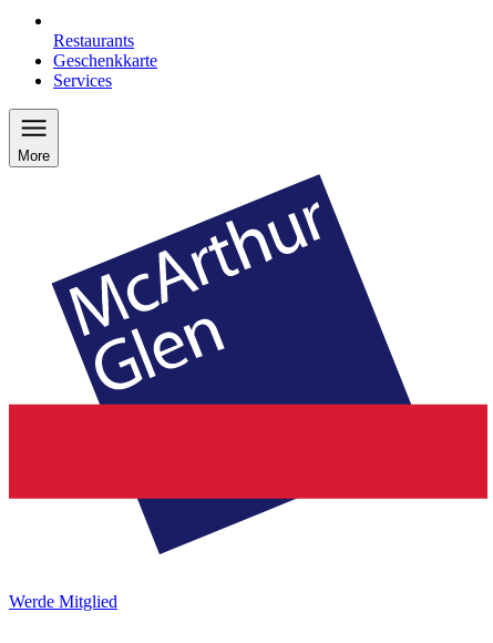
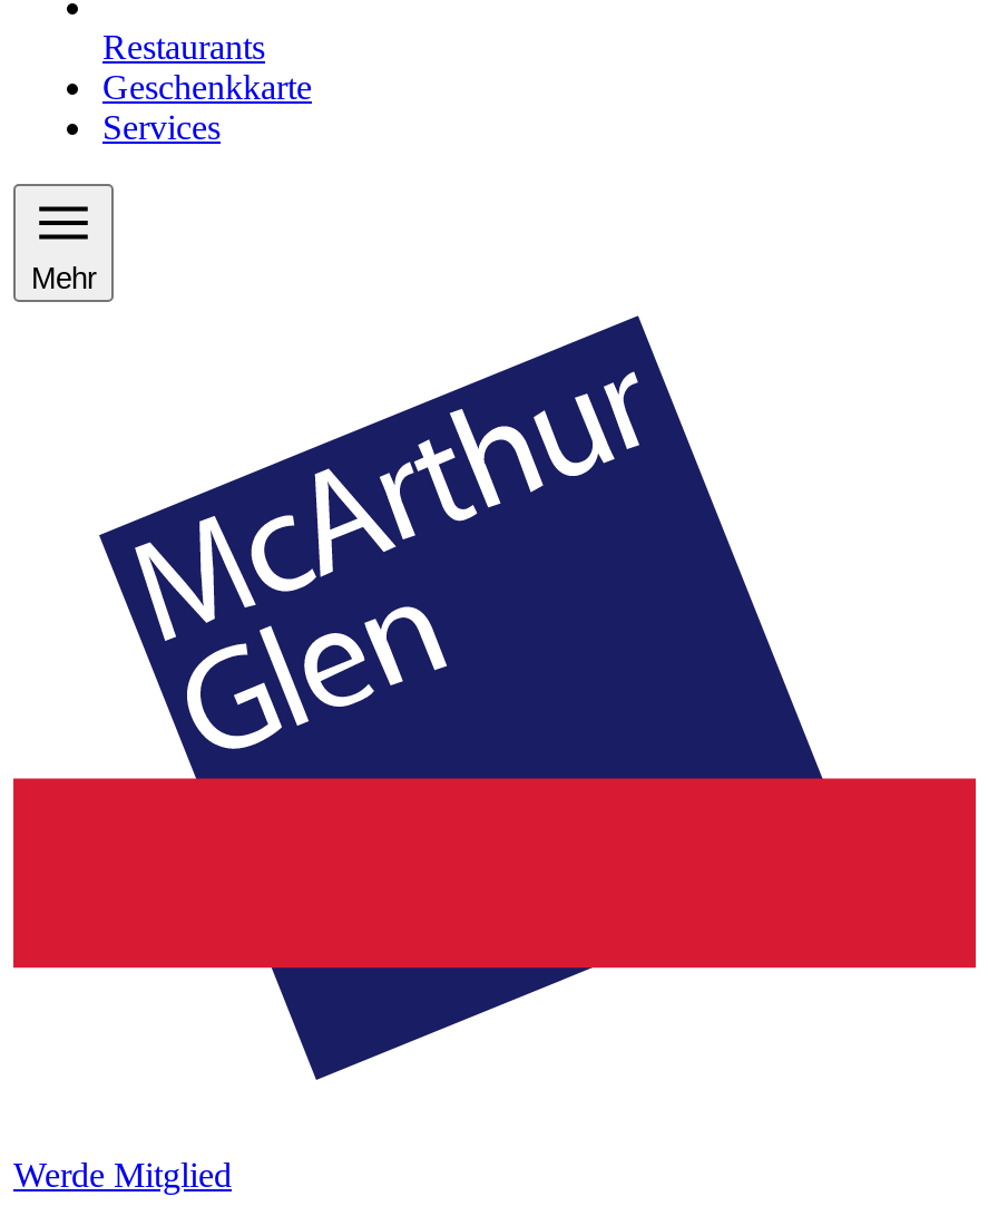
- More
+ Mehr
